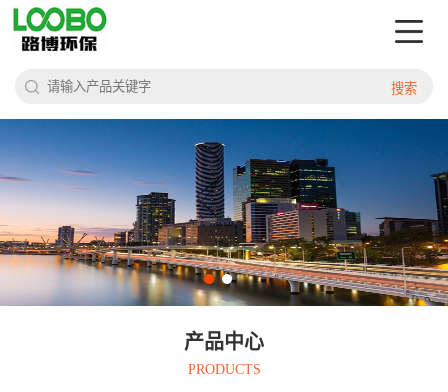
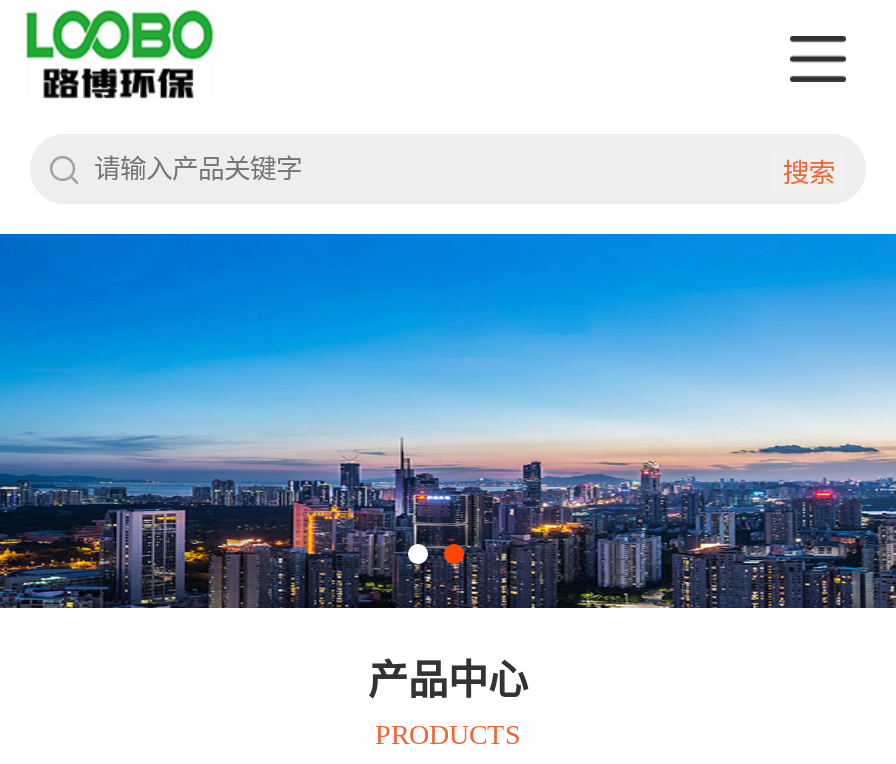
- [image]
+ [image]
